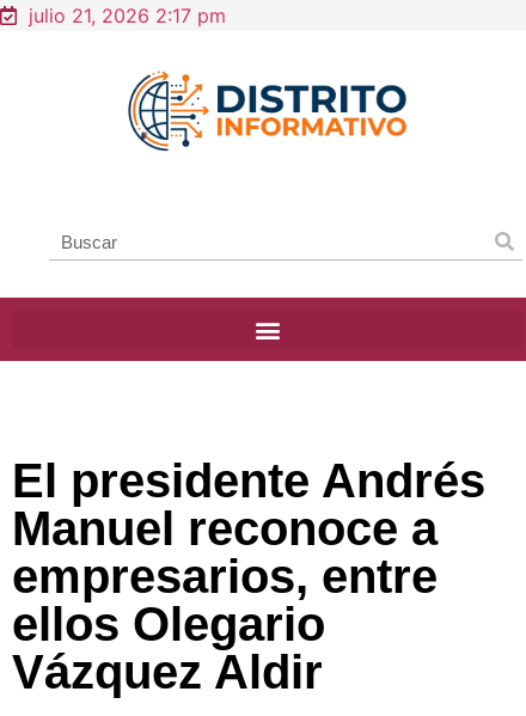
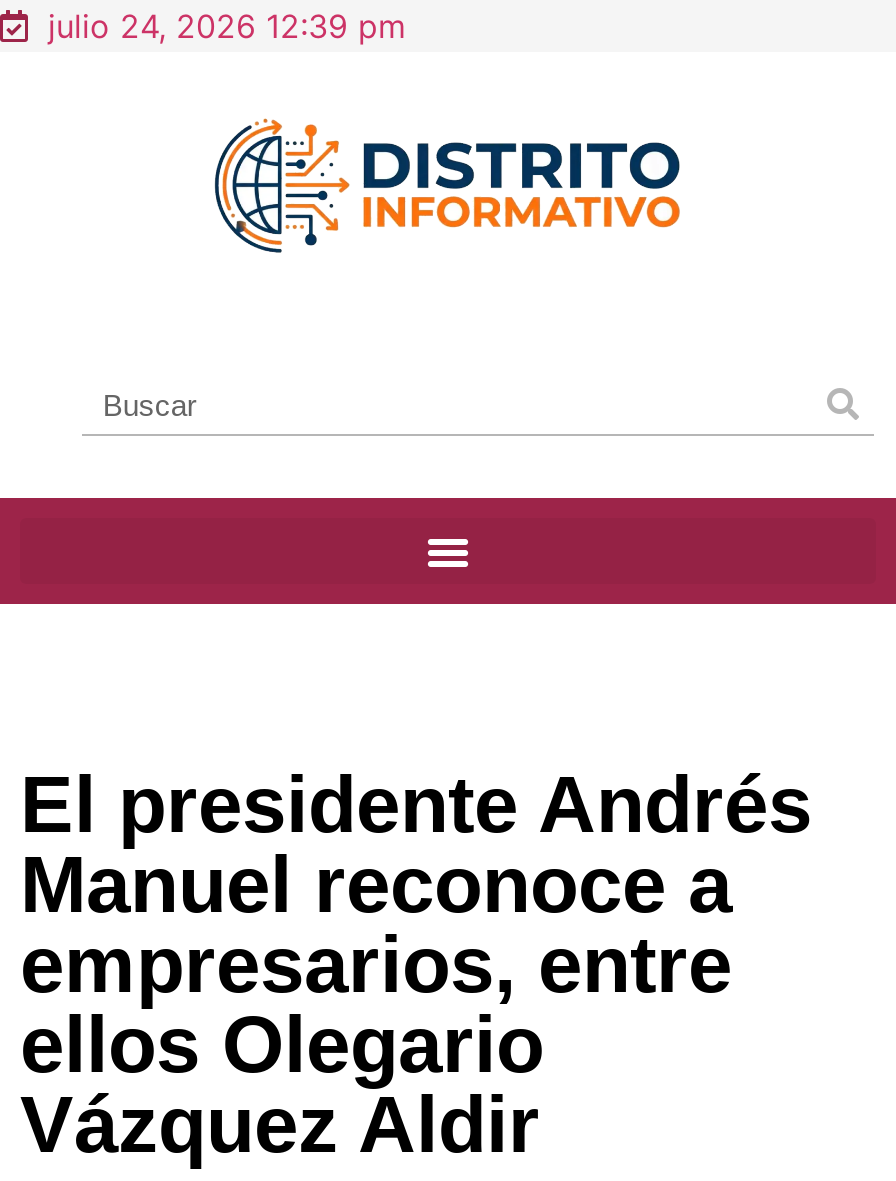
- julio 21, 2026 2:17 pm
+ julio 24, 2026 12:39 pm
